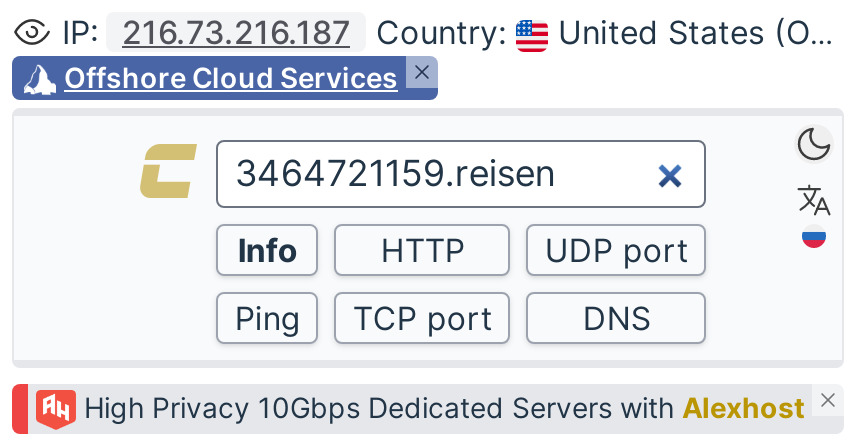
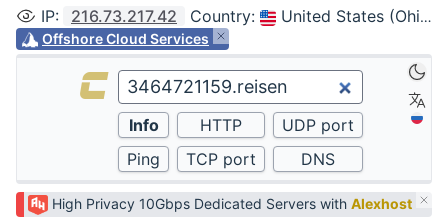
- IP: 216.73.216.187
+ IP: 216.73.217.42
